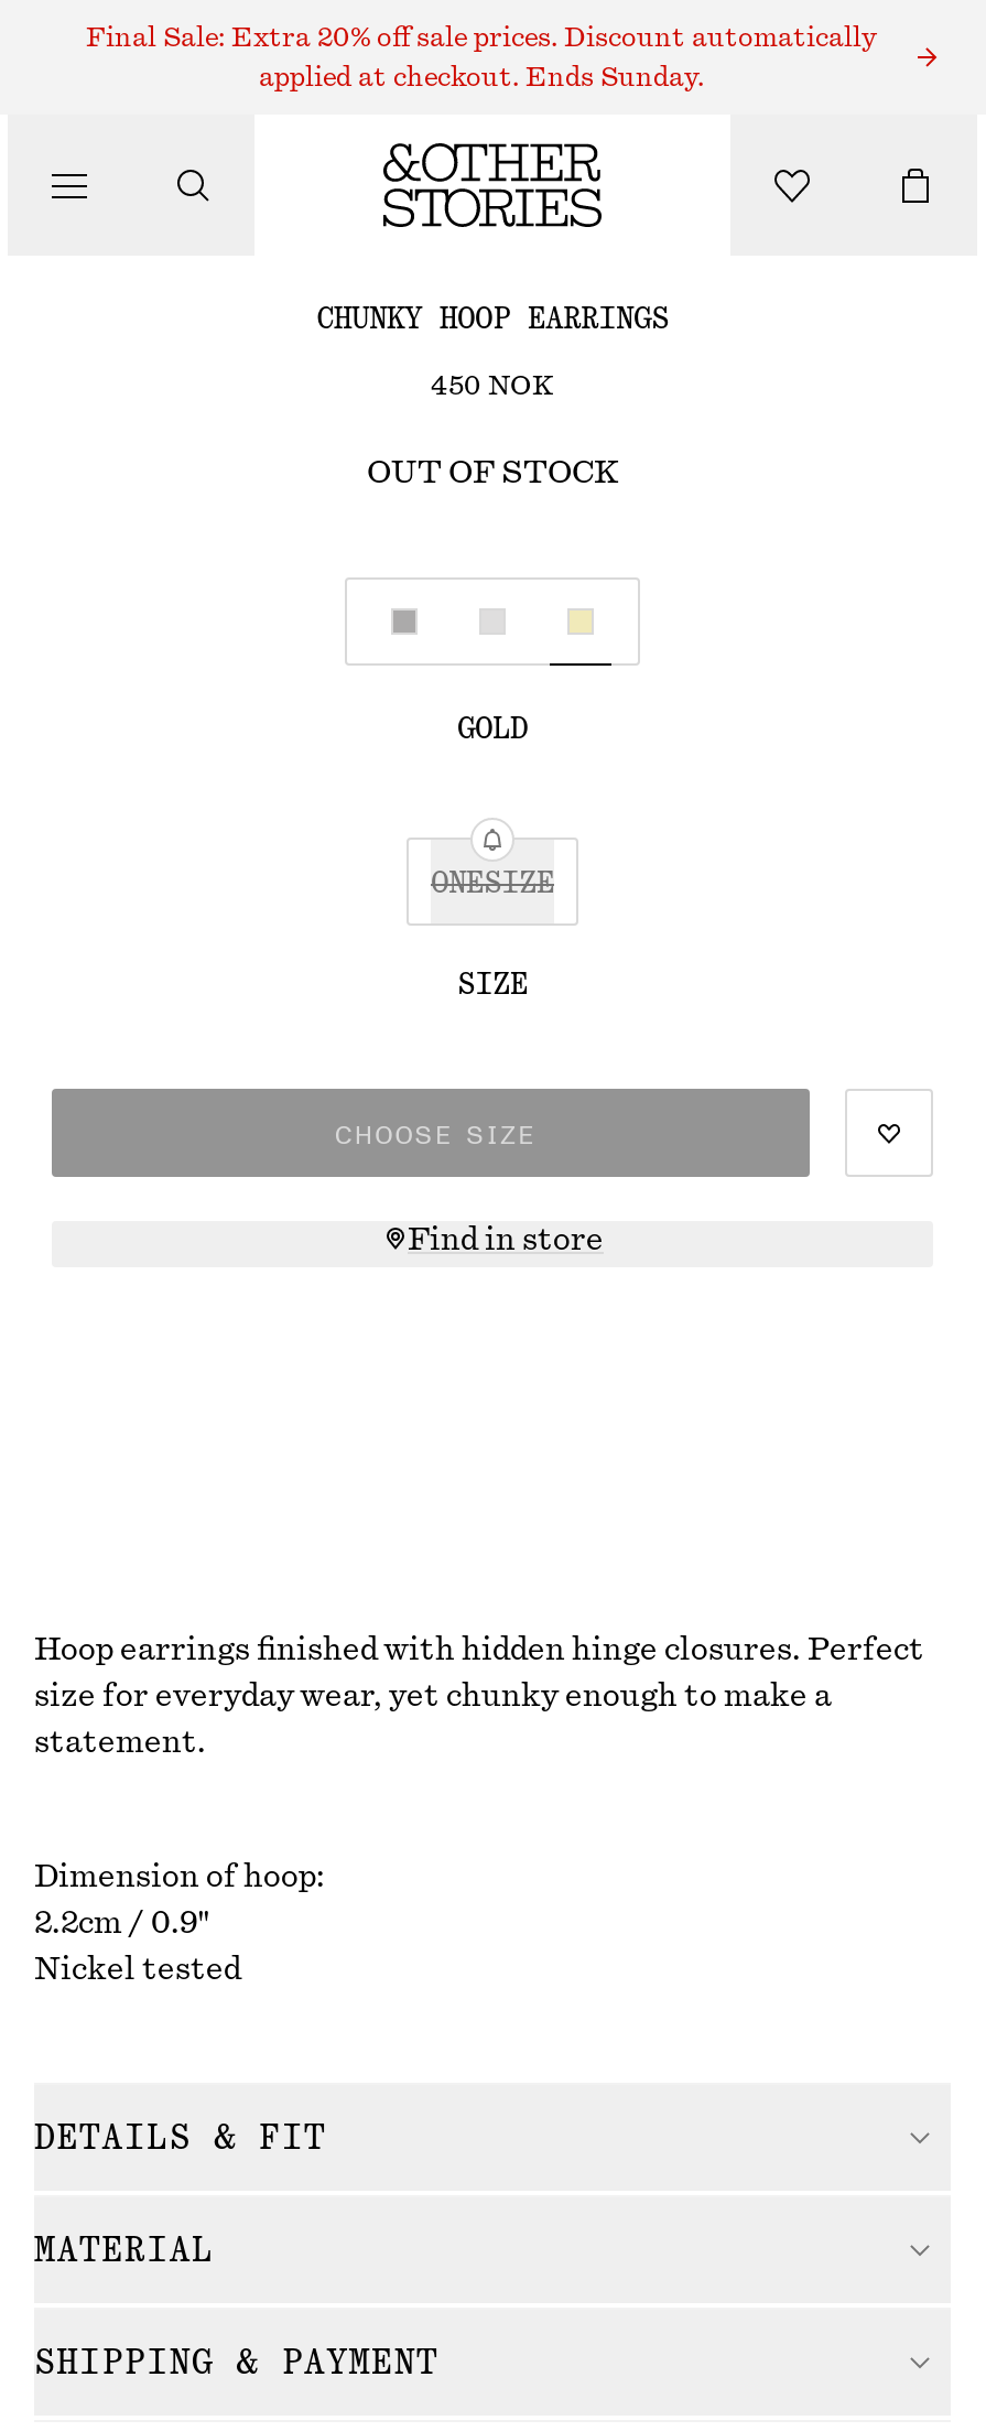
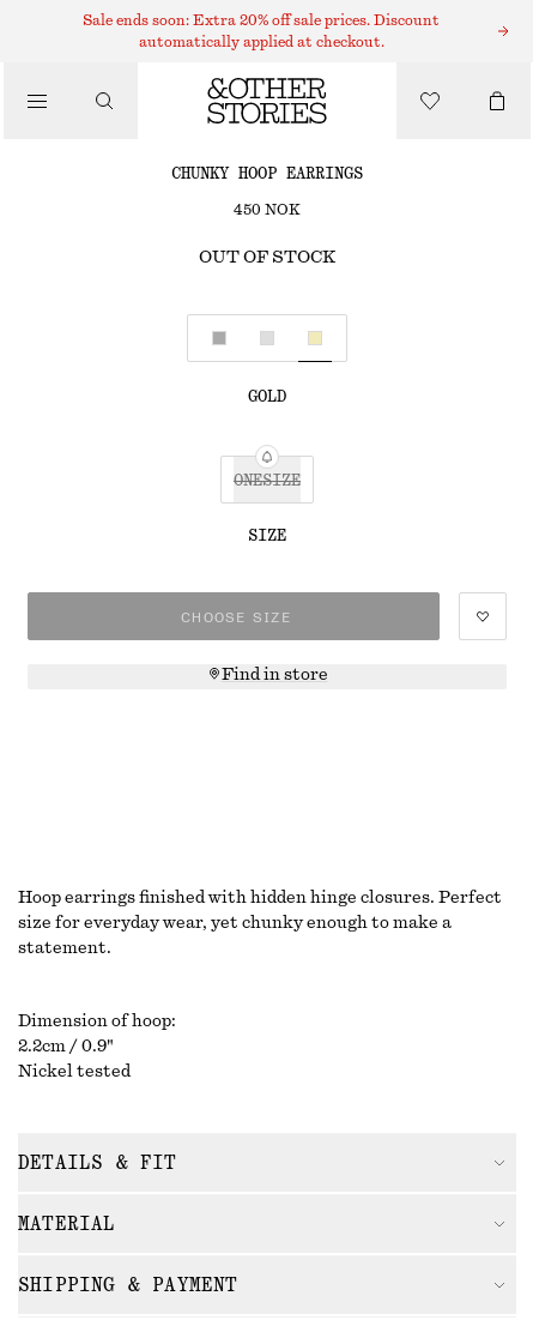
- Final Sale: Extra 20% off sale prices. Discount automatically
+ Sale ends soon: Extra 20% off sale prices. Discount

- applied at checkout. Ends Sunday.
+ automatically applied at checkout.
